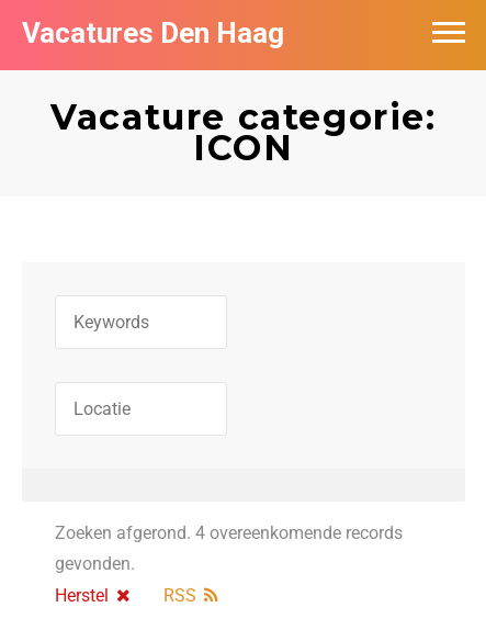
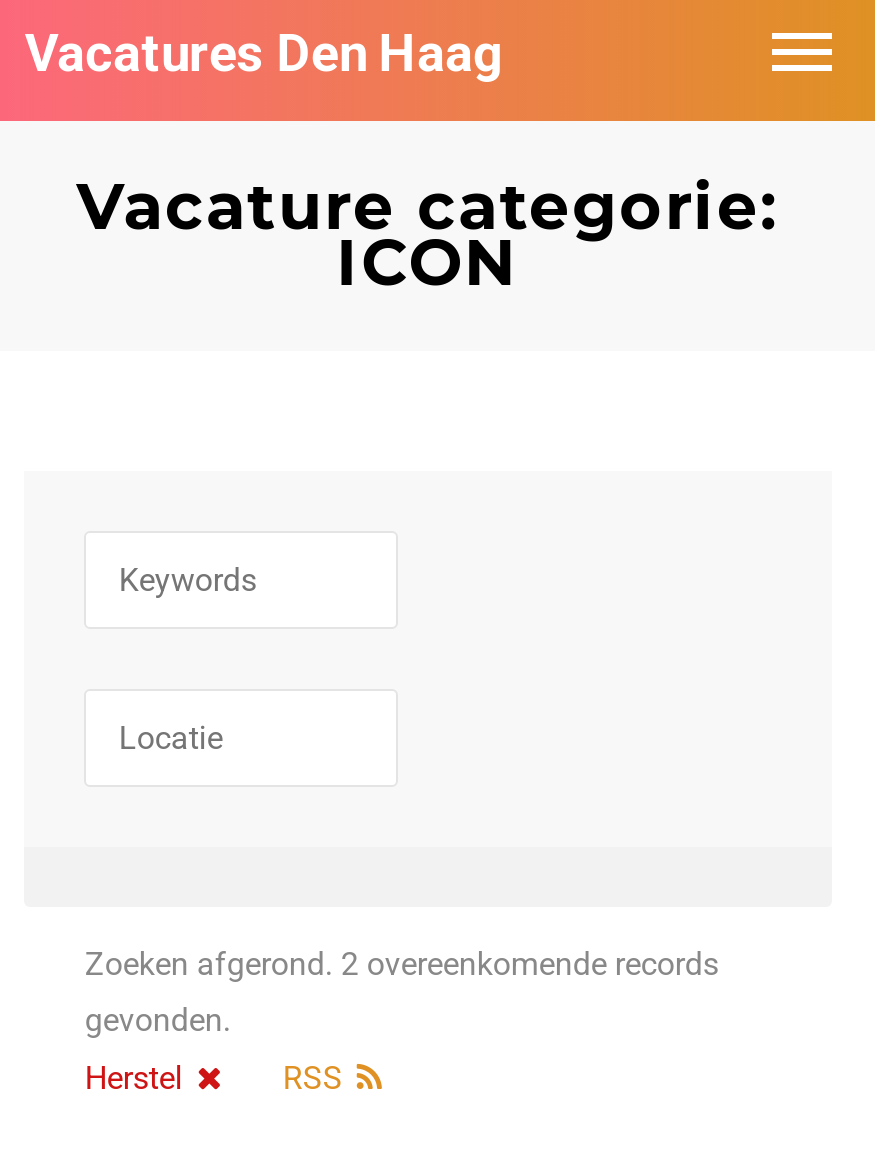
- Zoeken afgerond. 4 overeenkomende records
+ Zoeken afgerond. 2 overeenkomende records
